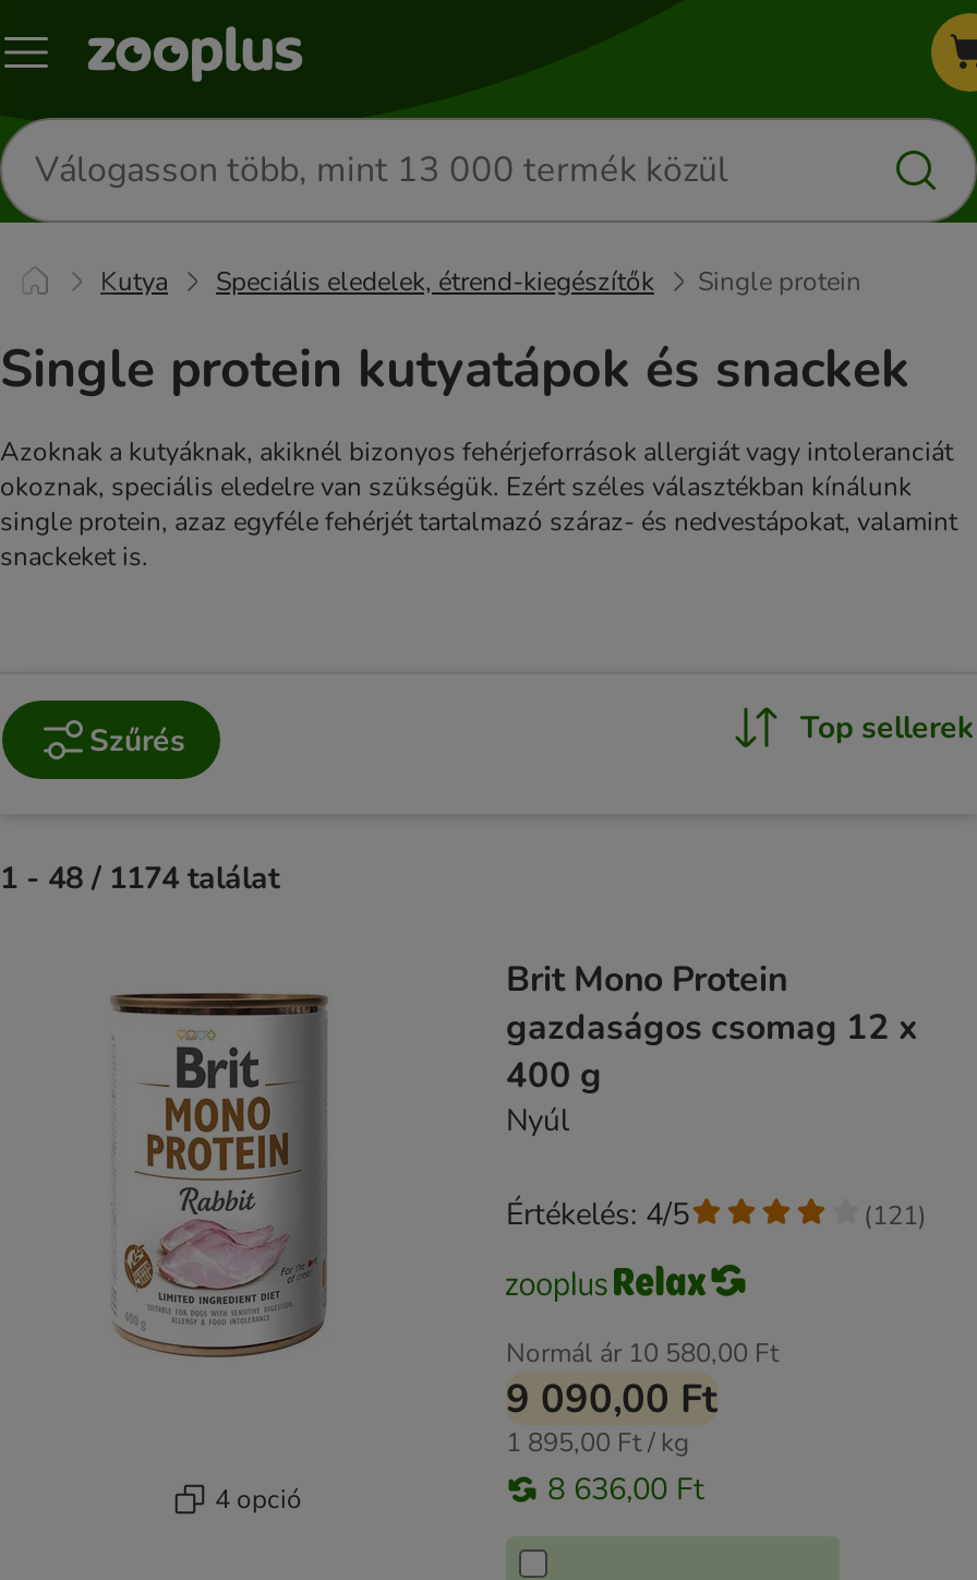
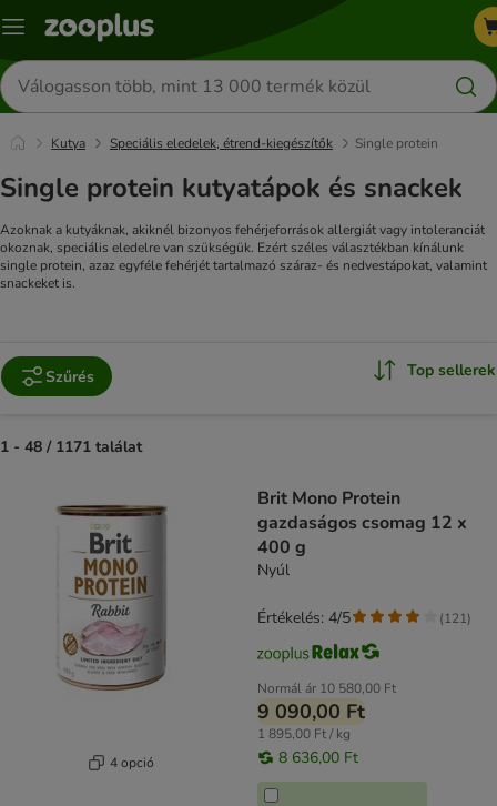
- 1 - 48 / 1174 találat
+ 1 - 48 / 1171 találat
